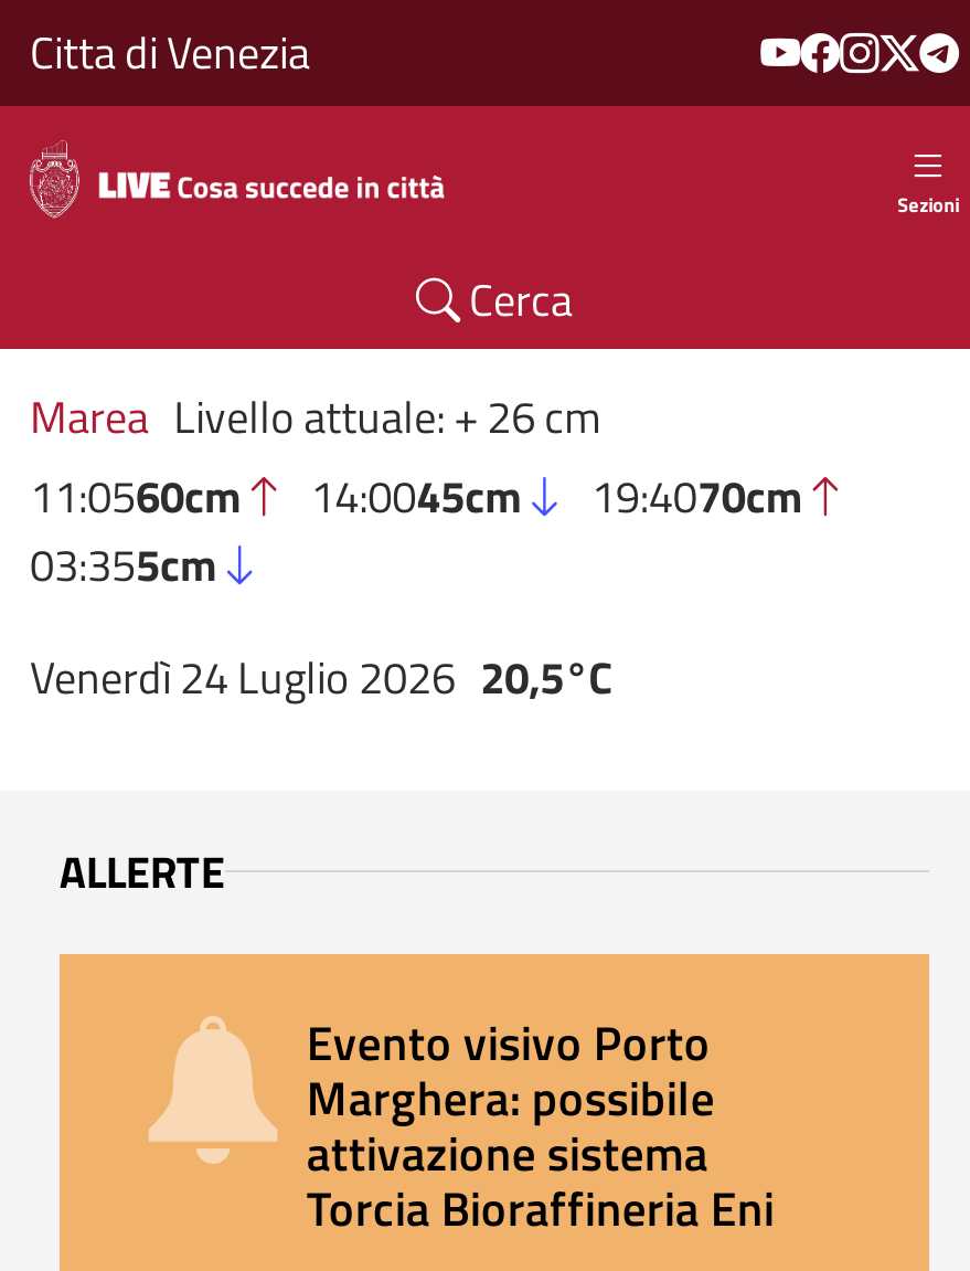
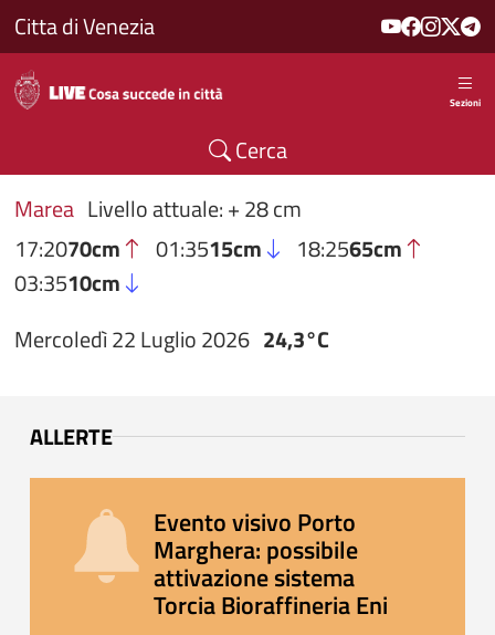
- Marea Livello attuale: + 26 cm
- 11:0560cm
- 14:0045cm
- 19:4070cm
- 03:355cm
+ Marea Livello attuale: + 28 cm
+ 17:2070cm
+ 01:3515cm
+ 18:2565cm
+ 03:3510cm

- Venerdì 24 Luglio 2026 20,5°C
+ Mercoledì 22 Luglio 2026 24,3°C
